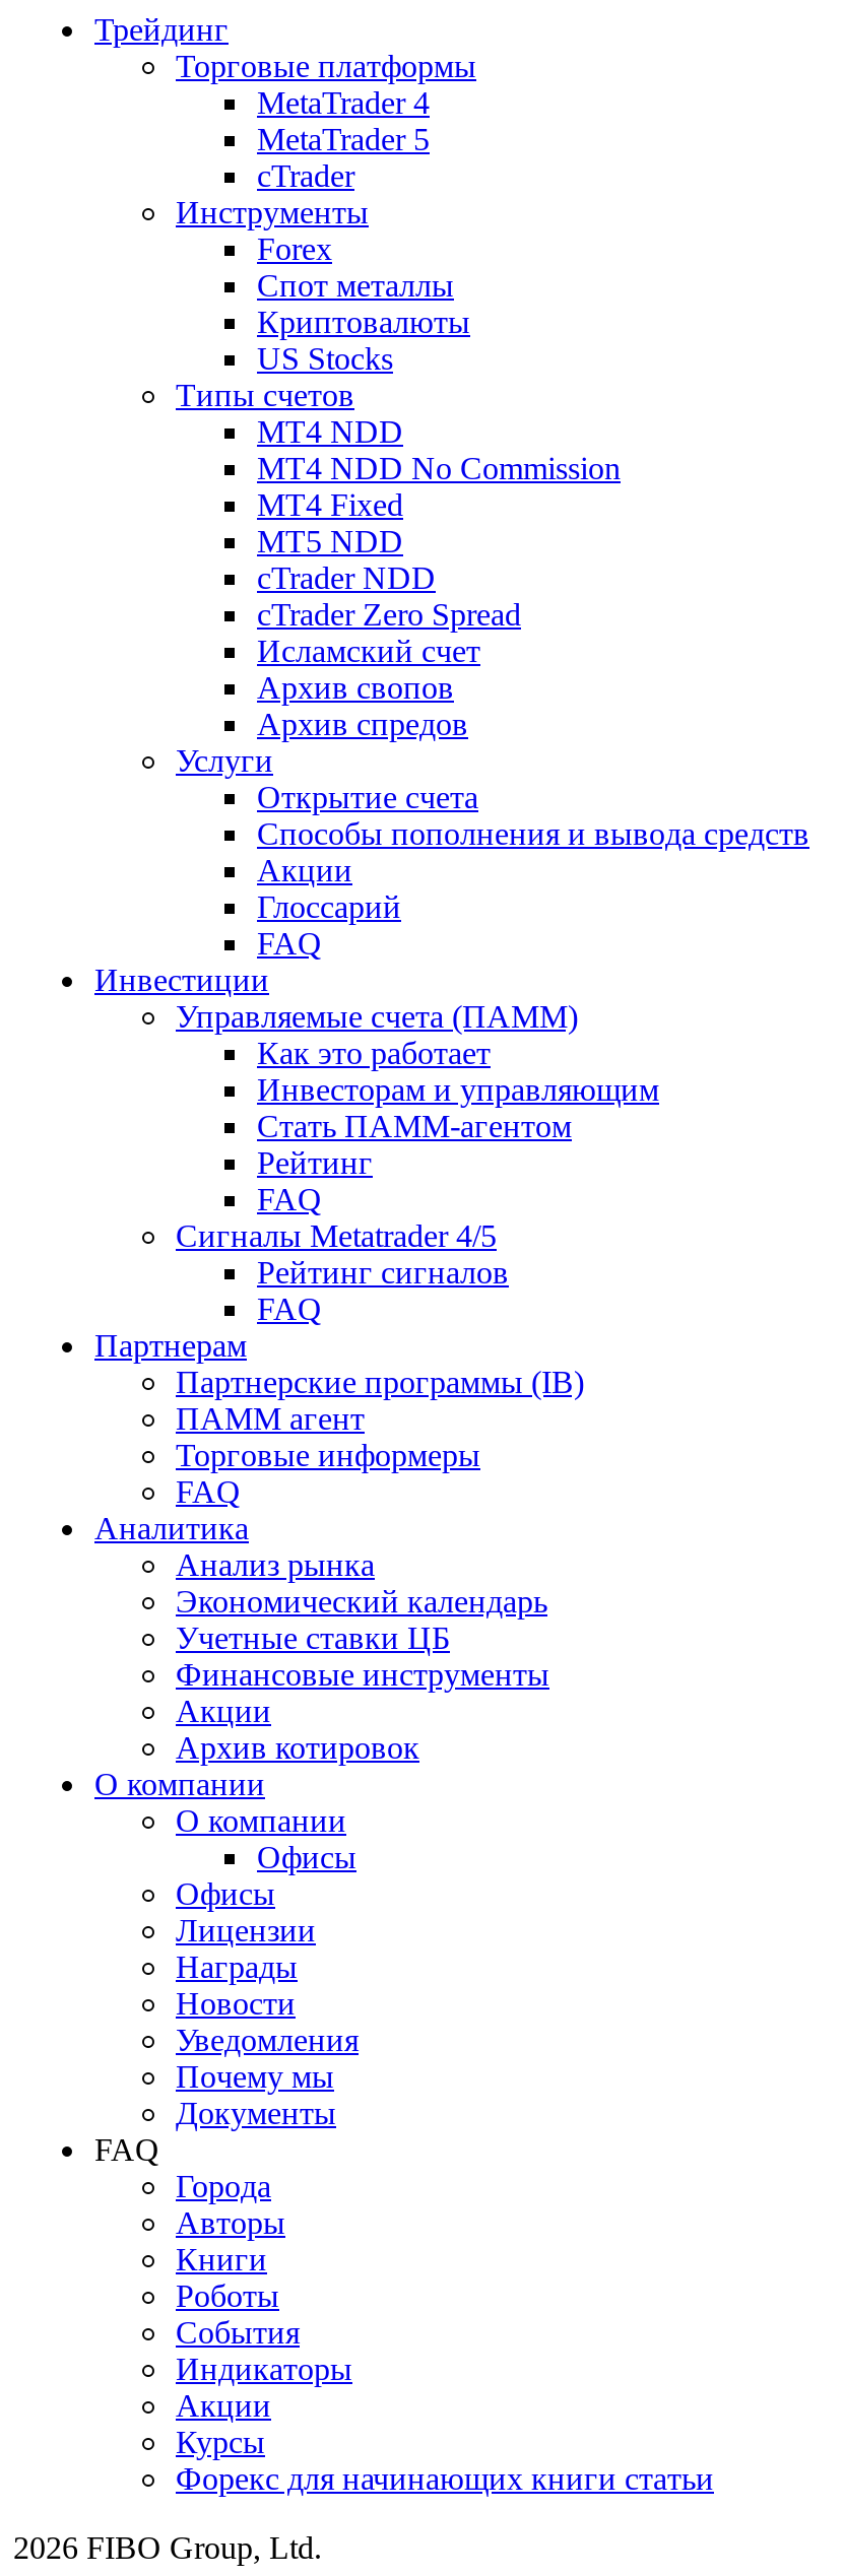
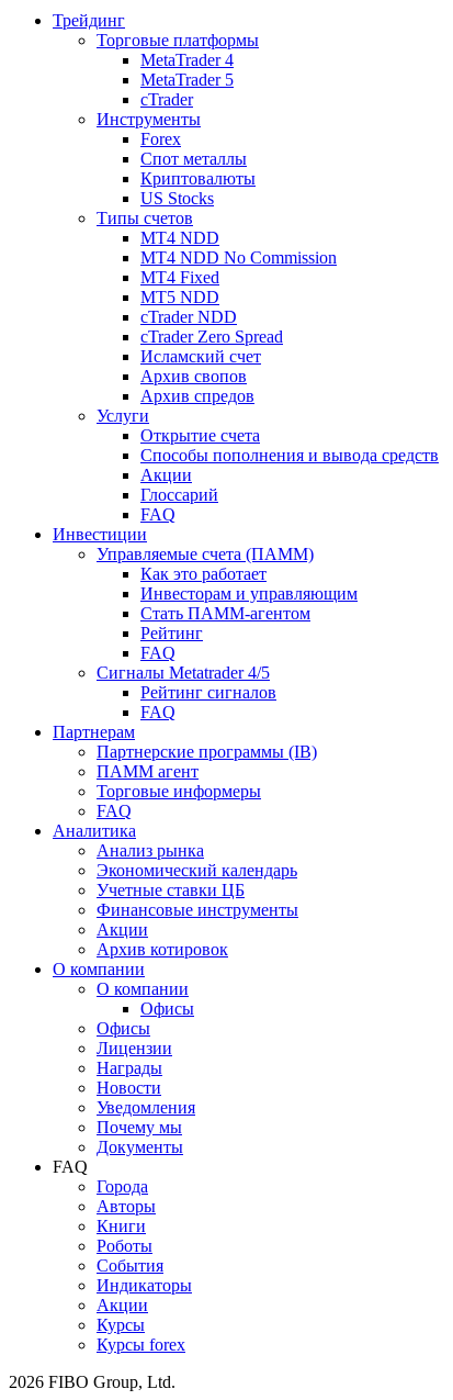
- Форекс для начинающих книги статьи
+ Курсы forex
